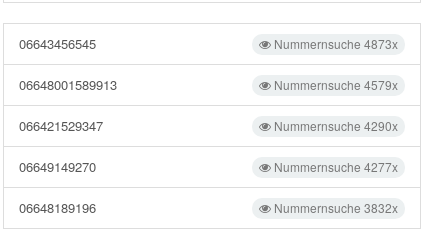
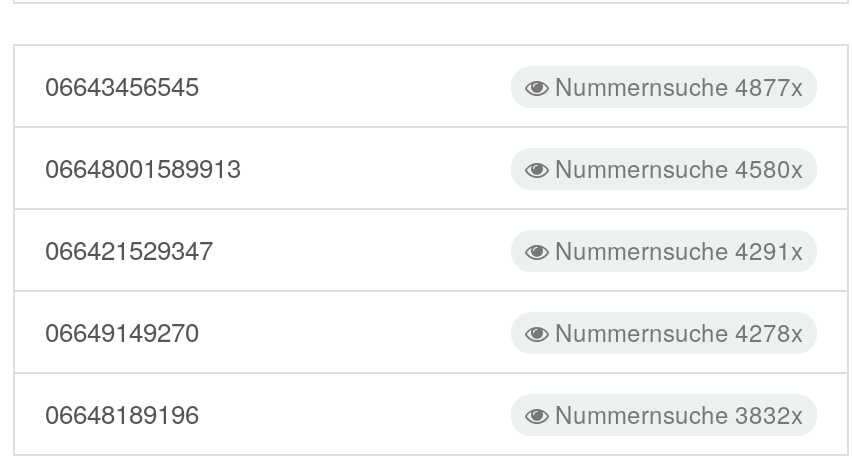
- Nummernsuche 4873x
+ Nummernsuche 4877x

- Nummernsuche 4579x
+ Nummernsuche 4580x

- Nummernsuche 4290x
+ Nummernsuche 4291x

- Nummernsuche 4277x
+ Nummernsuche 4278x
